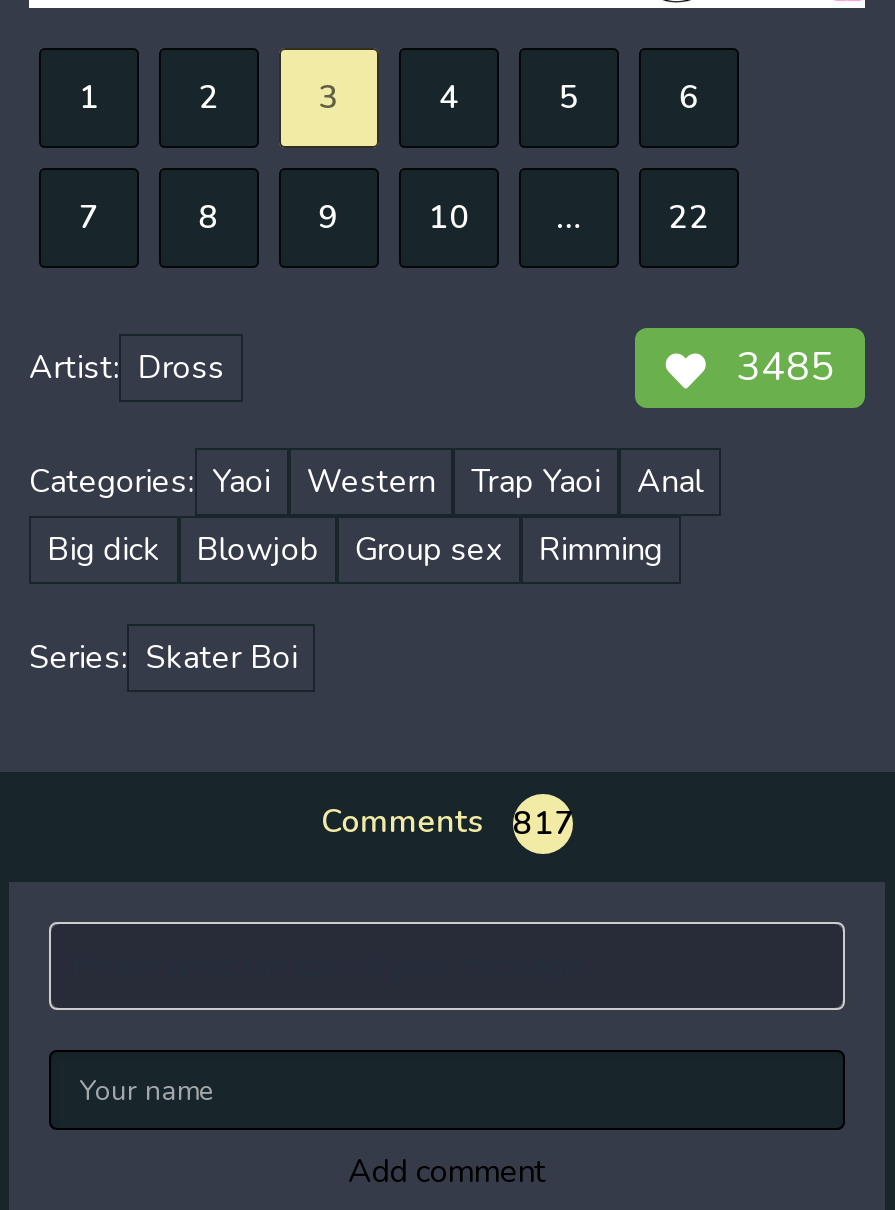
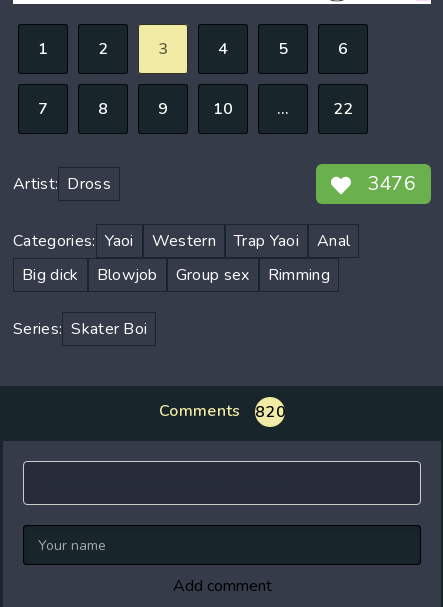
- 3485
+ 3476

- Comments 817
+ Comments 820
